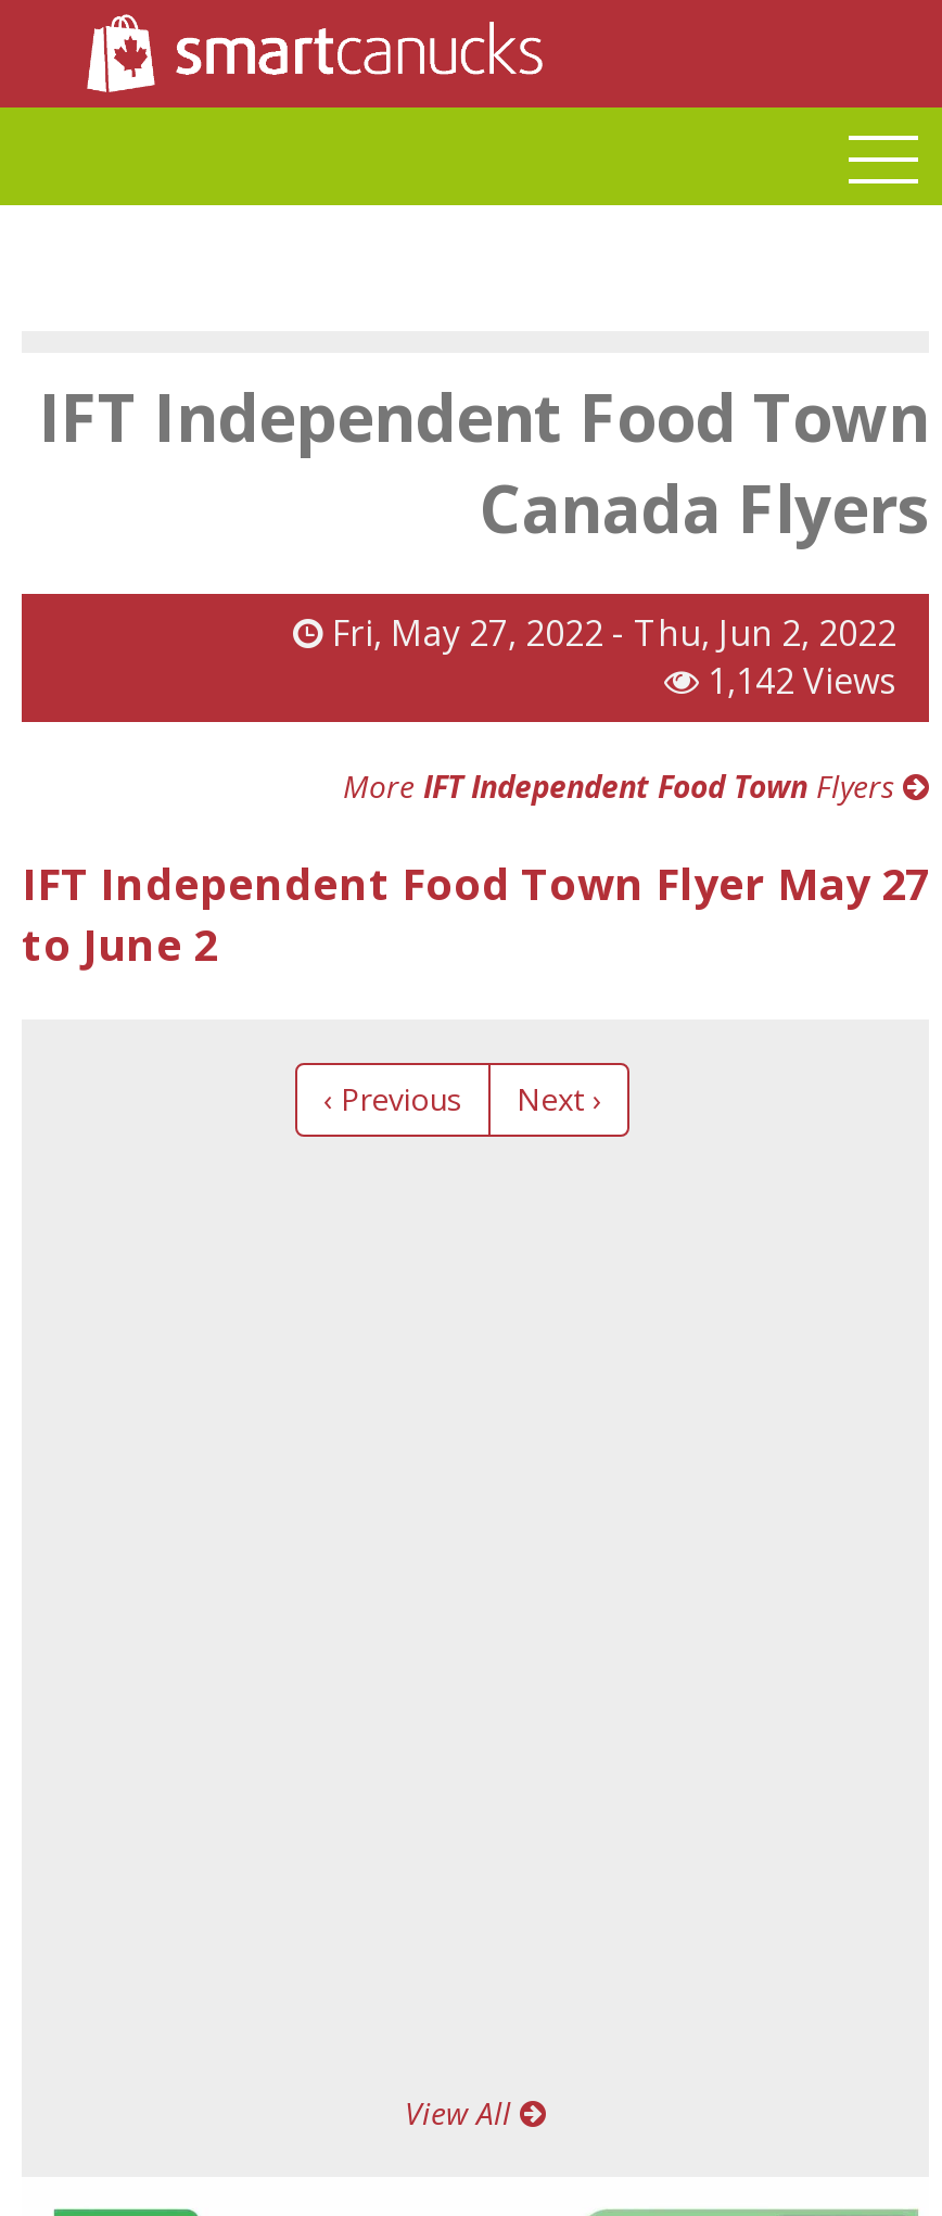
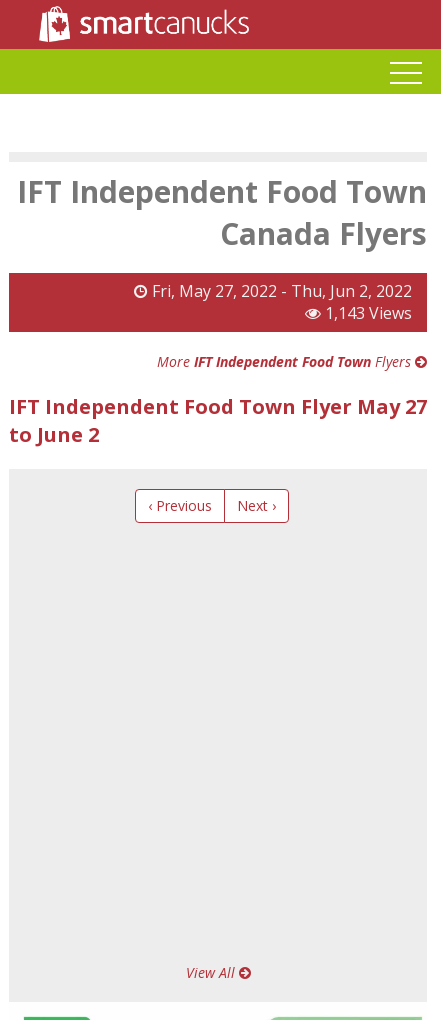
- 1,142 Views
+ 1,143 Views
